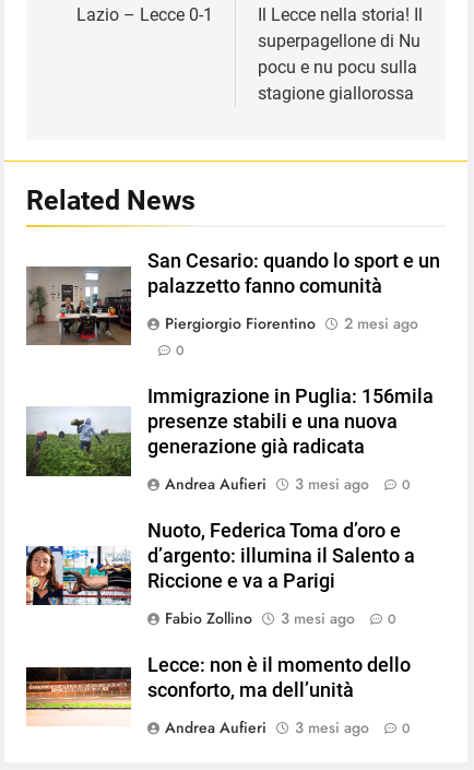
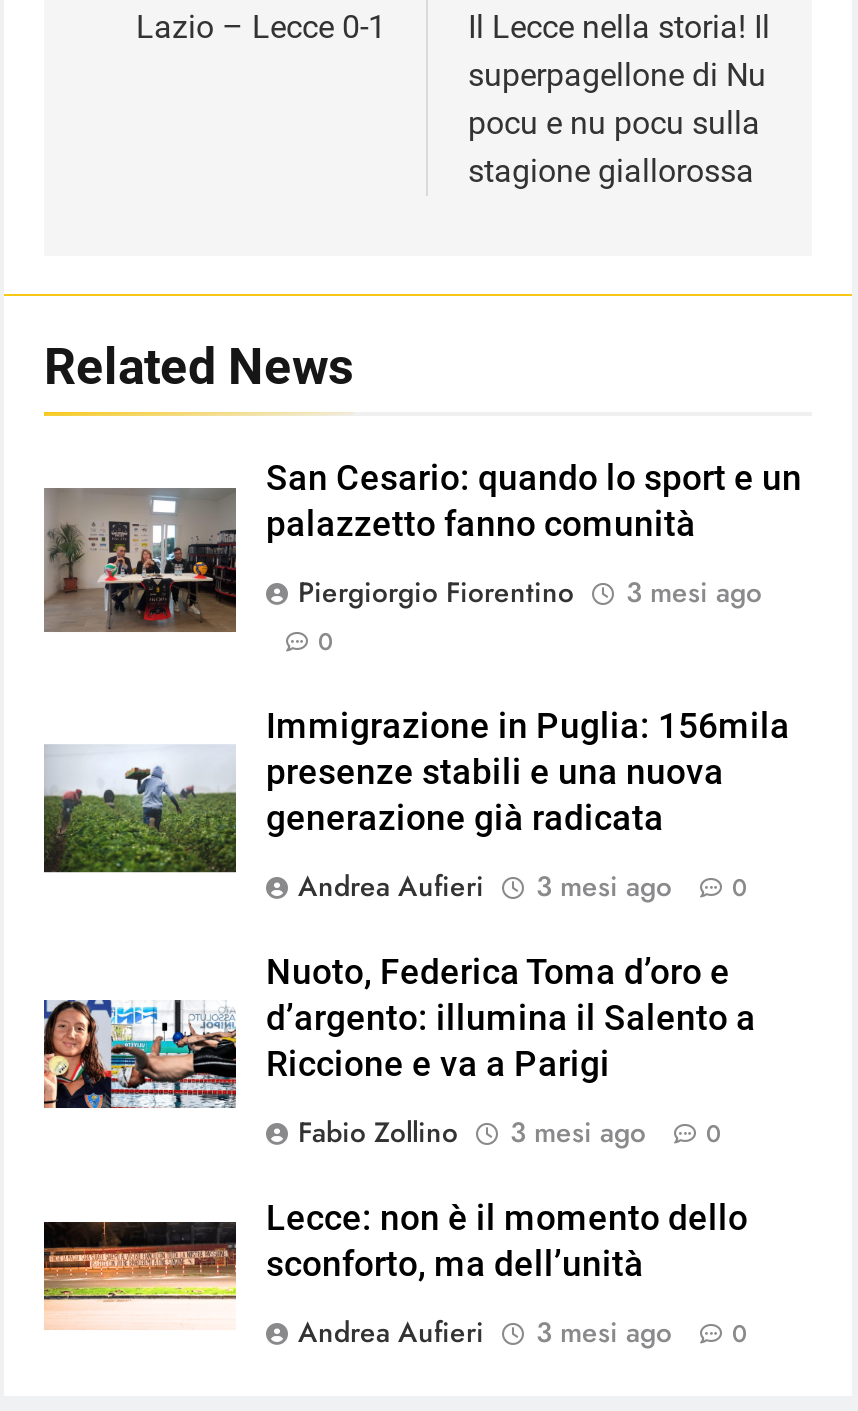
- Piergiorgio Fiorentino 2 mesi ago
+ Piergiorgio Fiorentino 3 mesi ago
